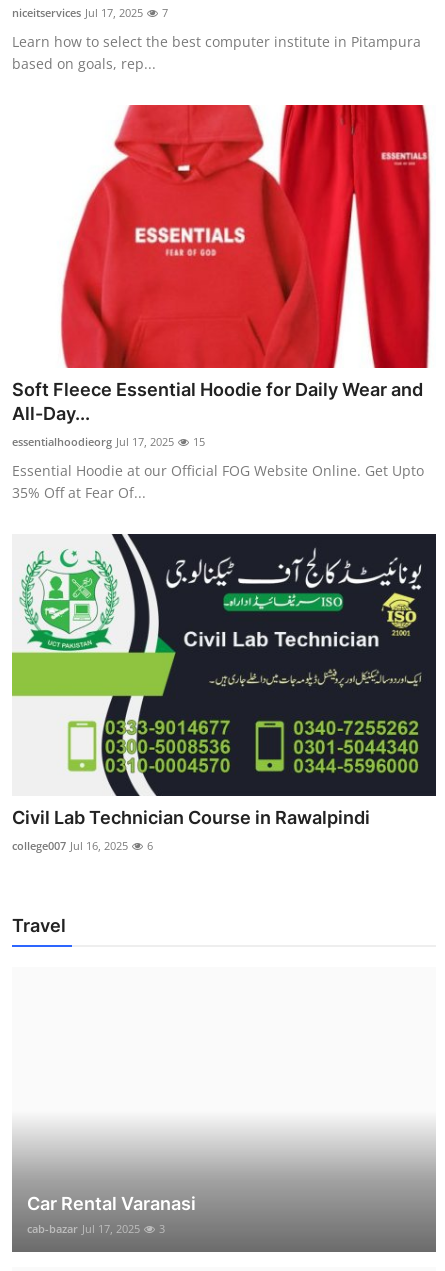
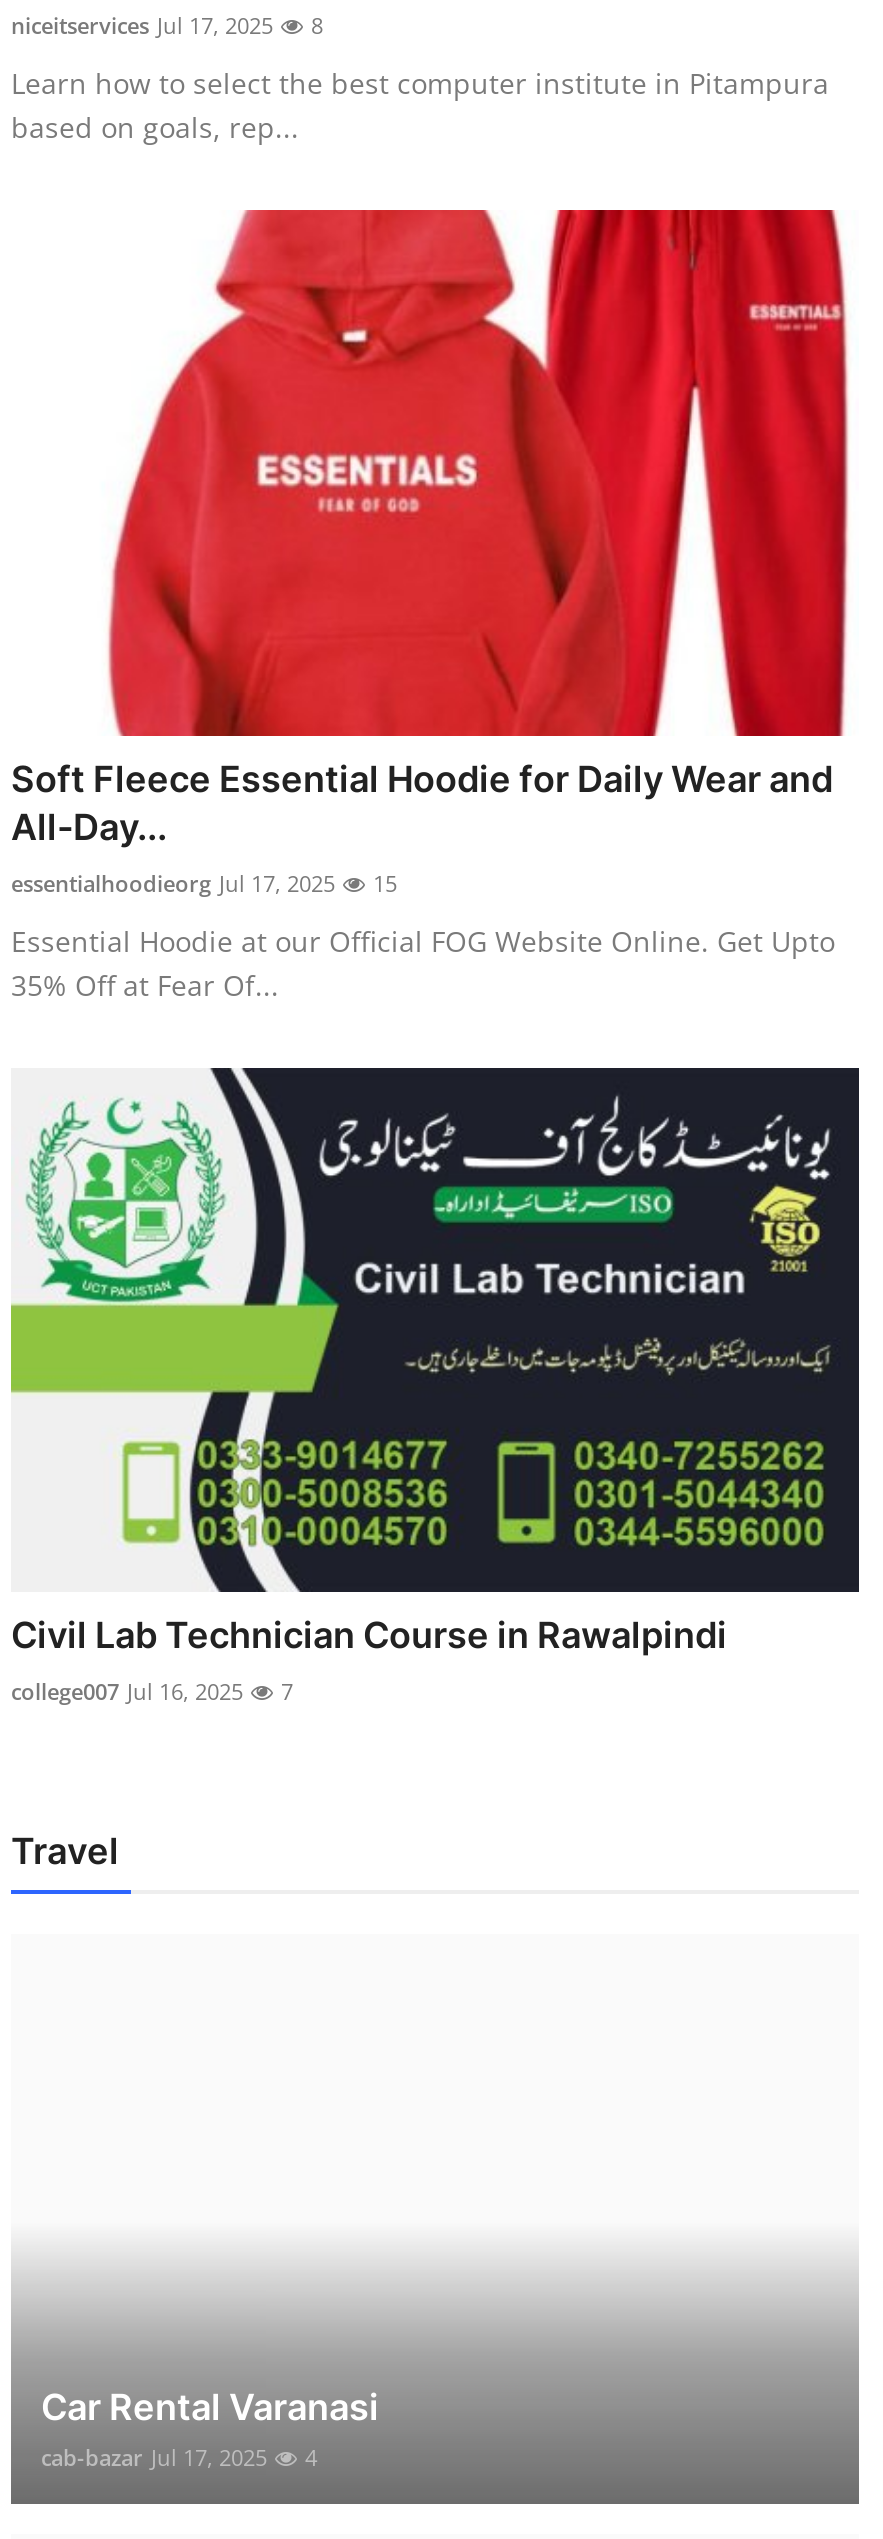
- niceitservices Jul 17, 2025 7
+ niceitservices Jul 17, 2025 8

- college007 Jul 16, 2025 6
+ college007 Jul 16, 2025 7

- cab-bazar Jul 17, 2025 3
+ cab-bazar Jul 17, 2025 4
